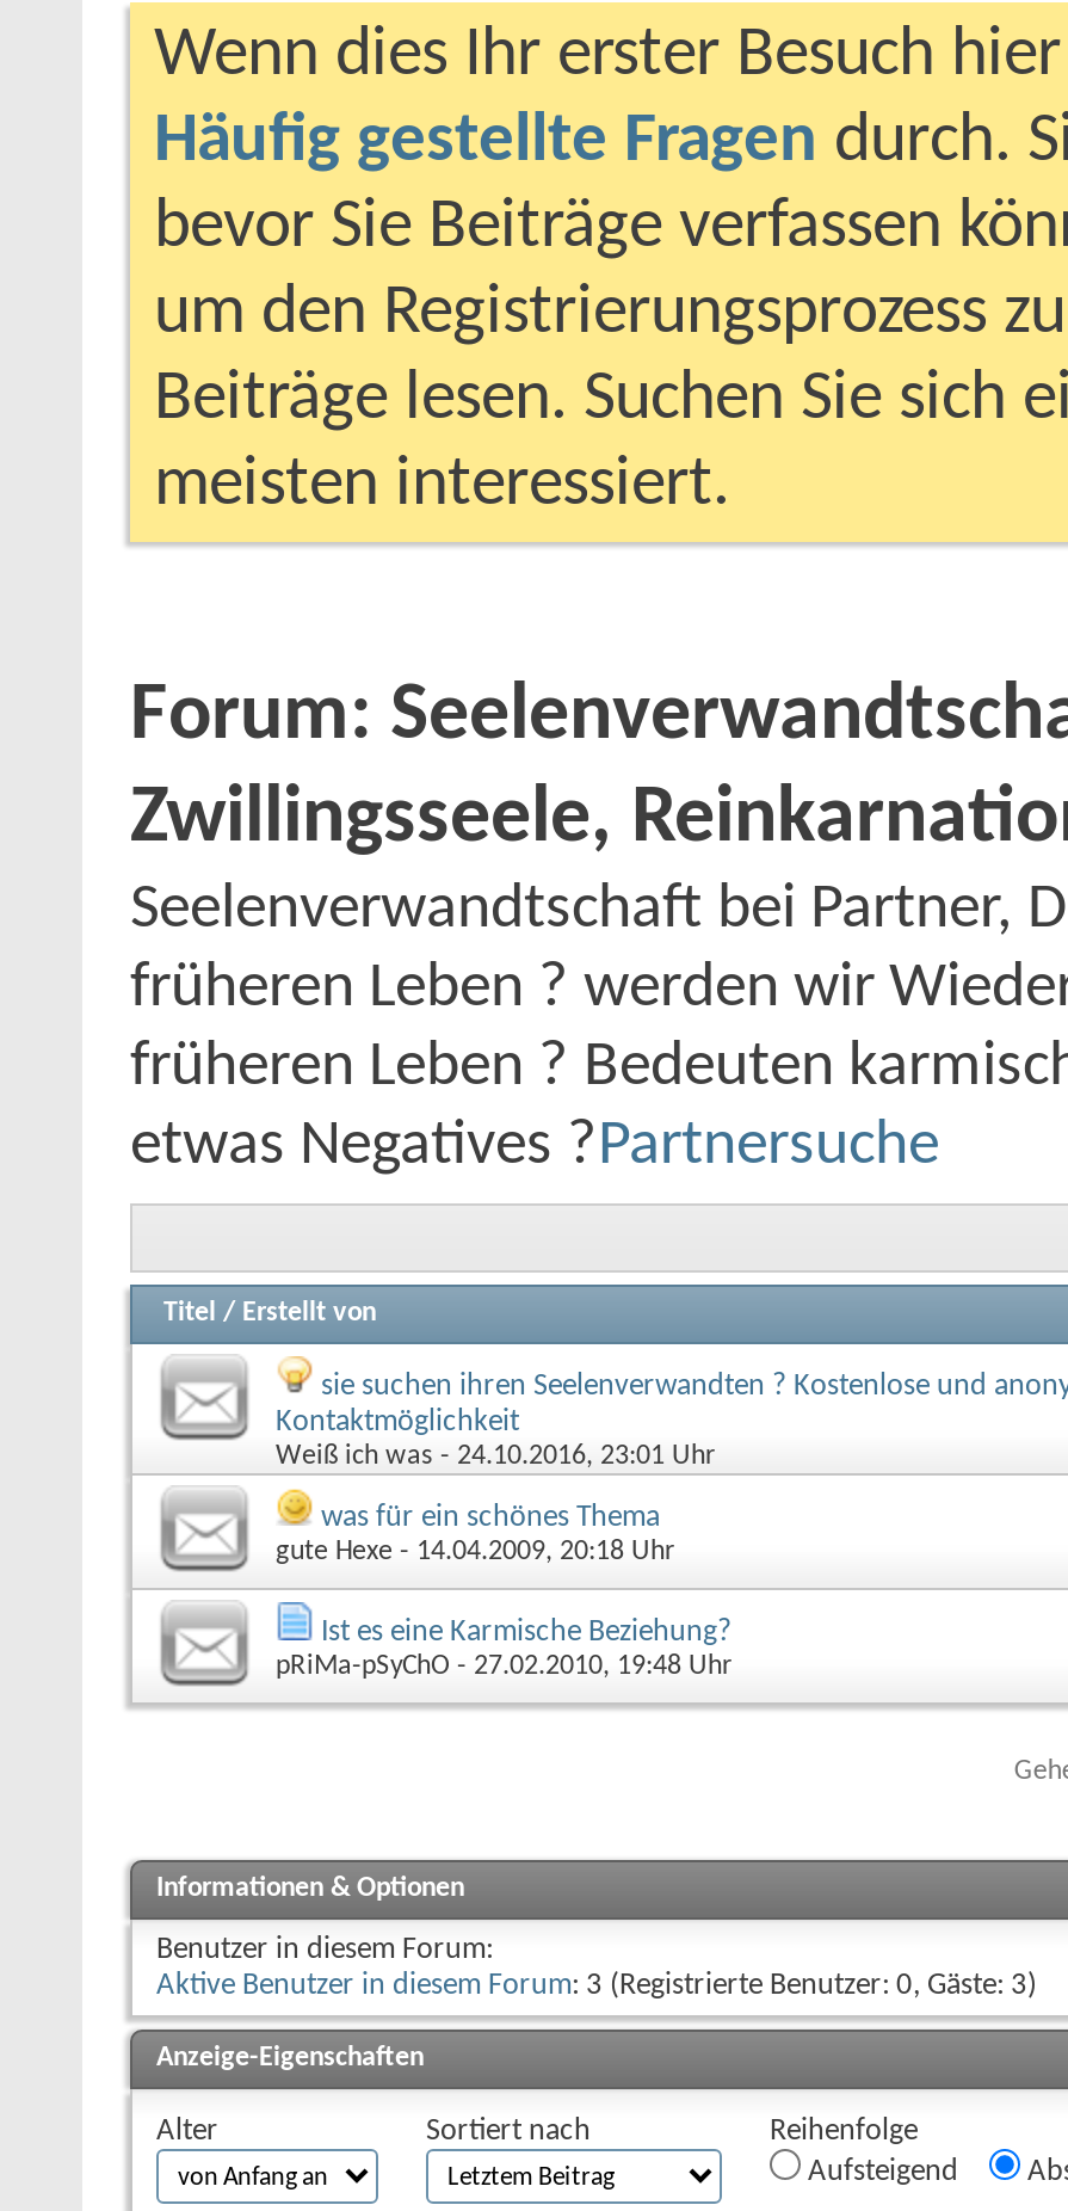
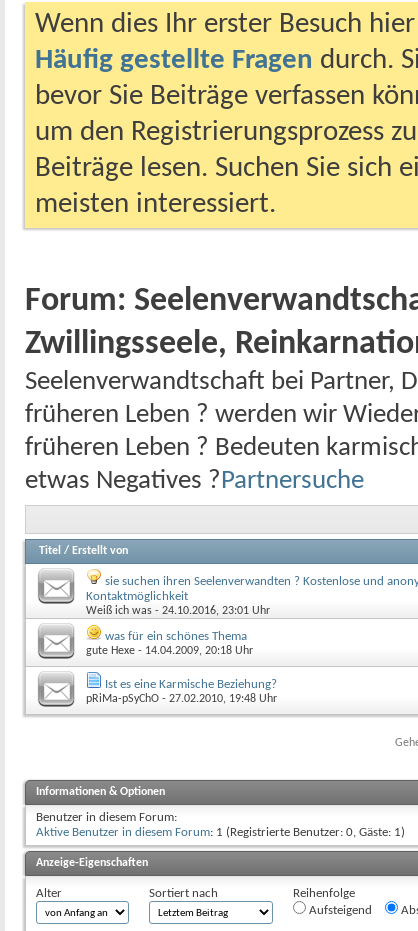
- Aktive Benutzer in diesem Forum: 3 (Registrierte Benutzer: 0, Gäste: 3)
+ Aktive Benutzer in diesem Forum: 1 (Registrierte Benutzer: 0, Gäste: 1)
